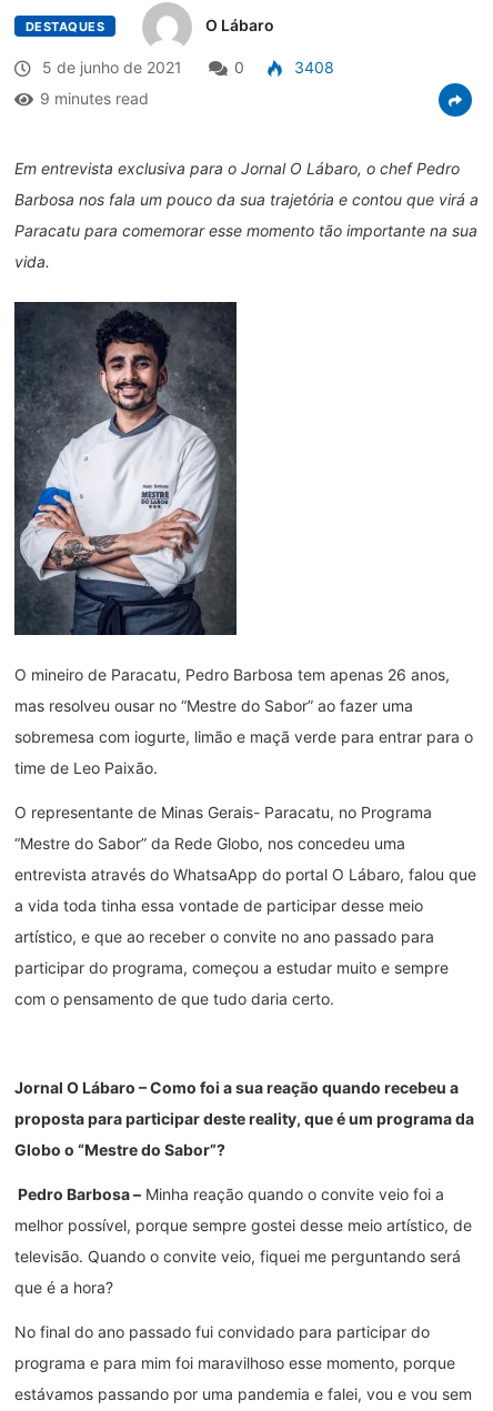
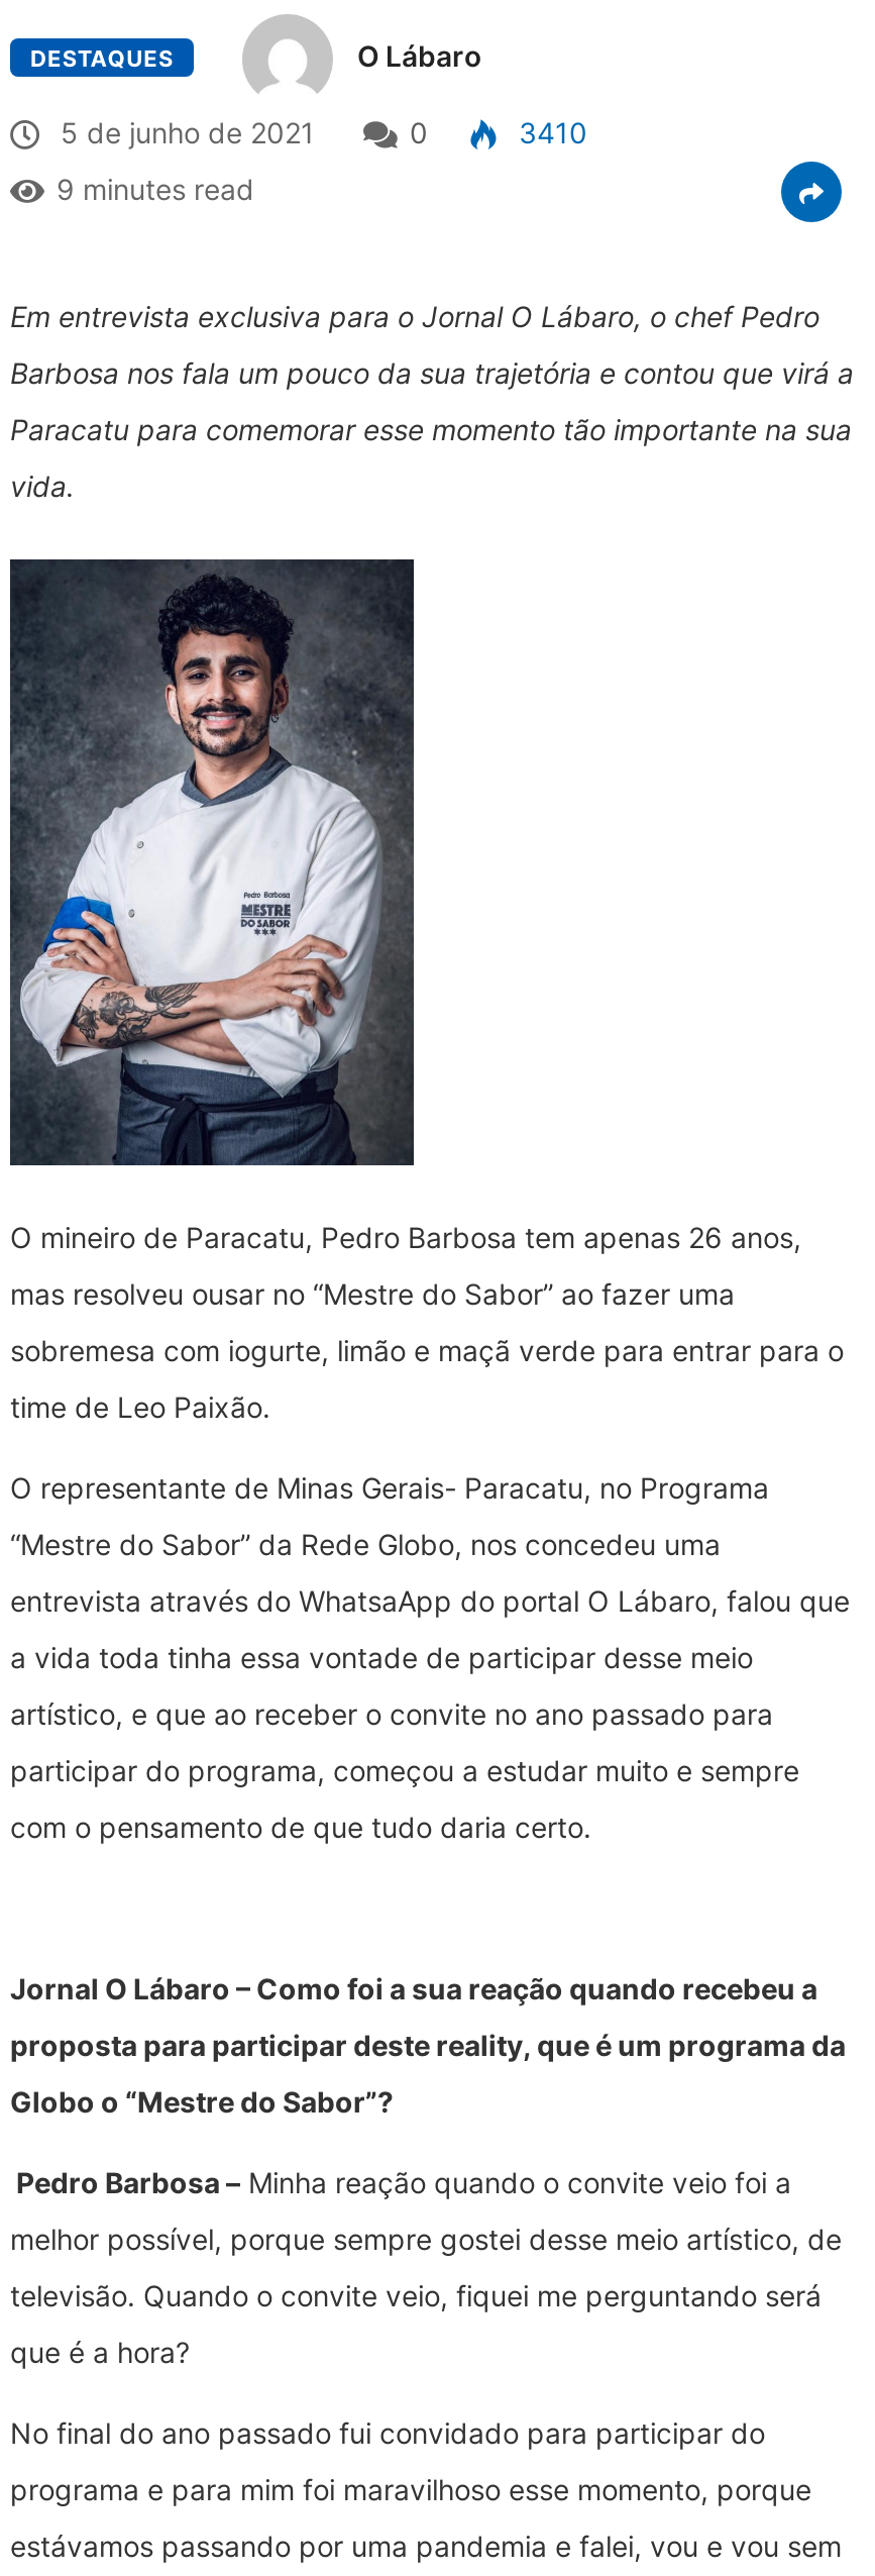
- 3408
+ 3410
